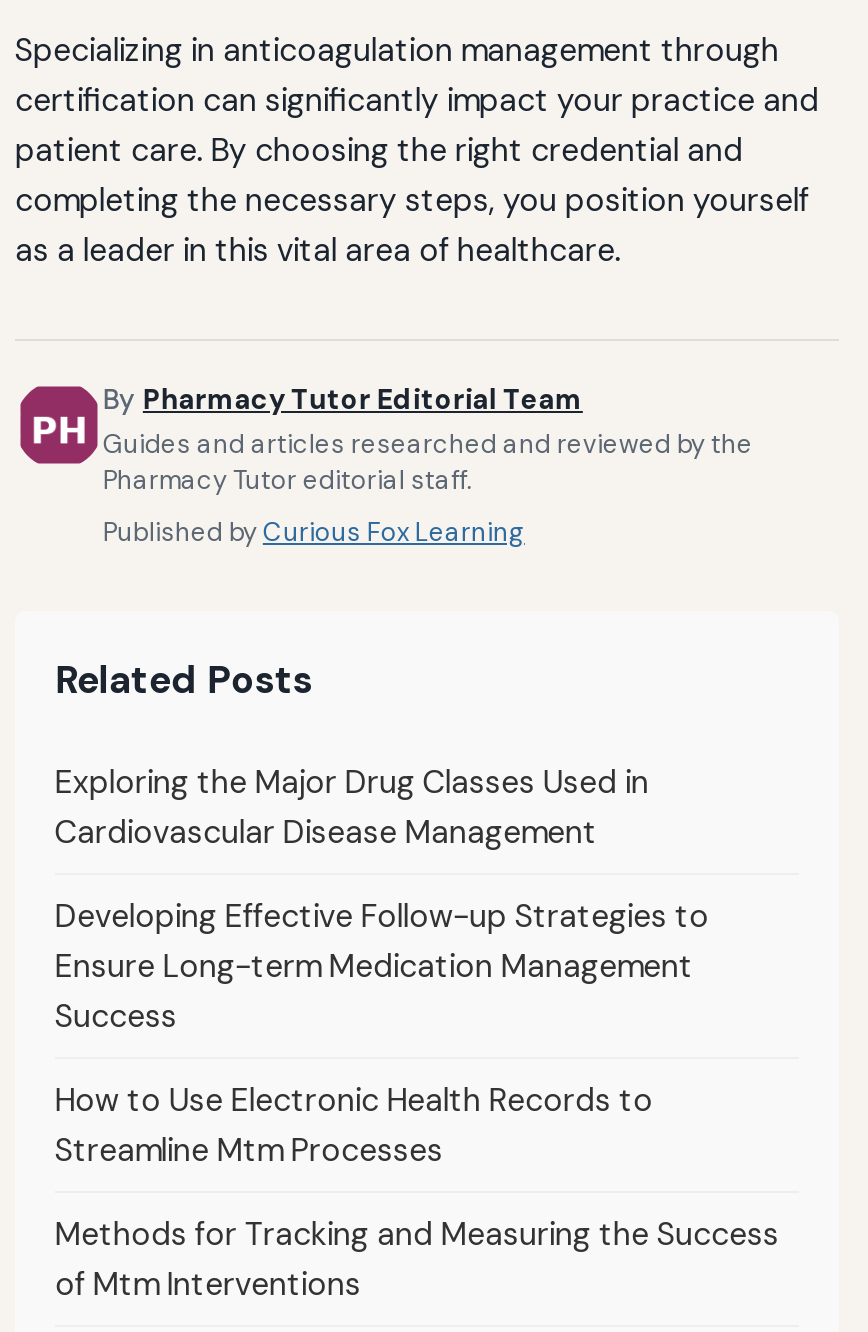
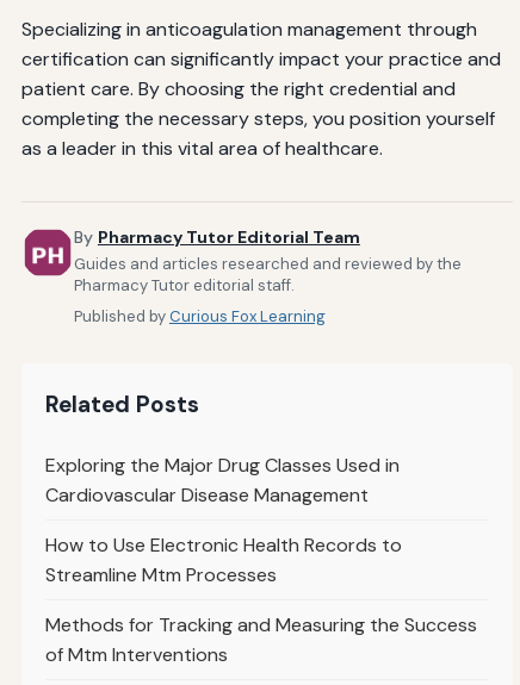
- Developing Effective Follow-up Strategies to
- Ensure Long-term Medication Management
- Success
